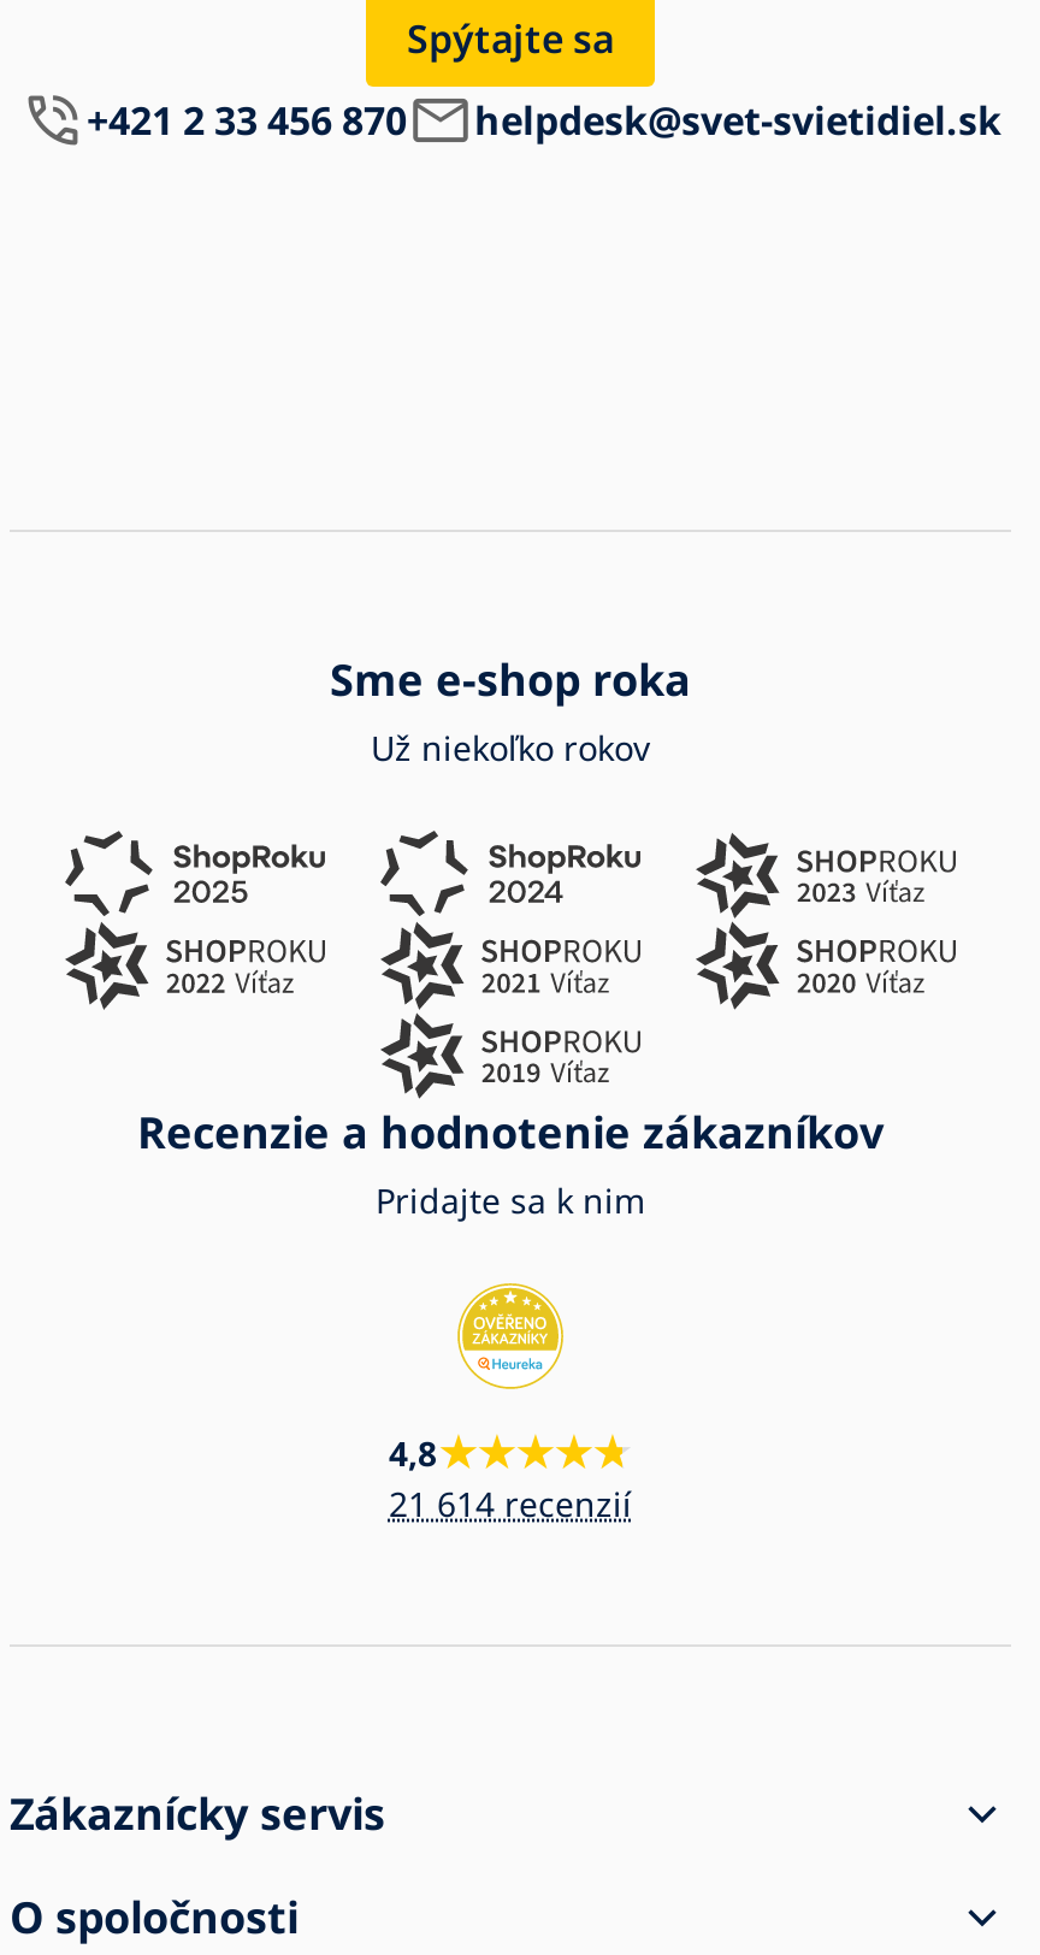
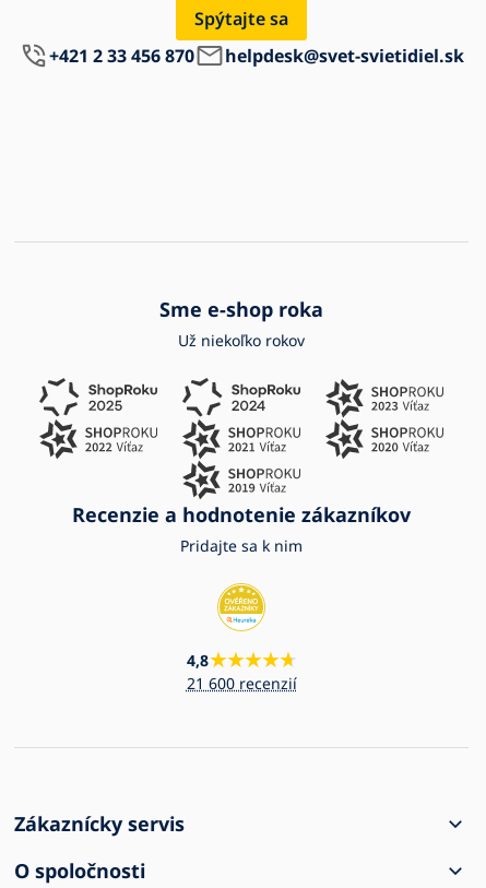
- 21 614 recenzií
+ 21 600 recenzií
